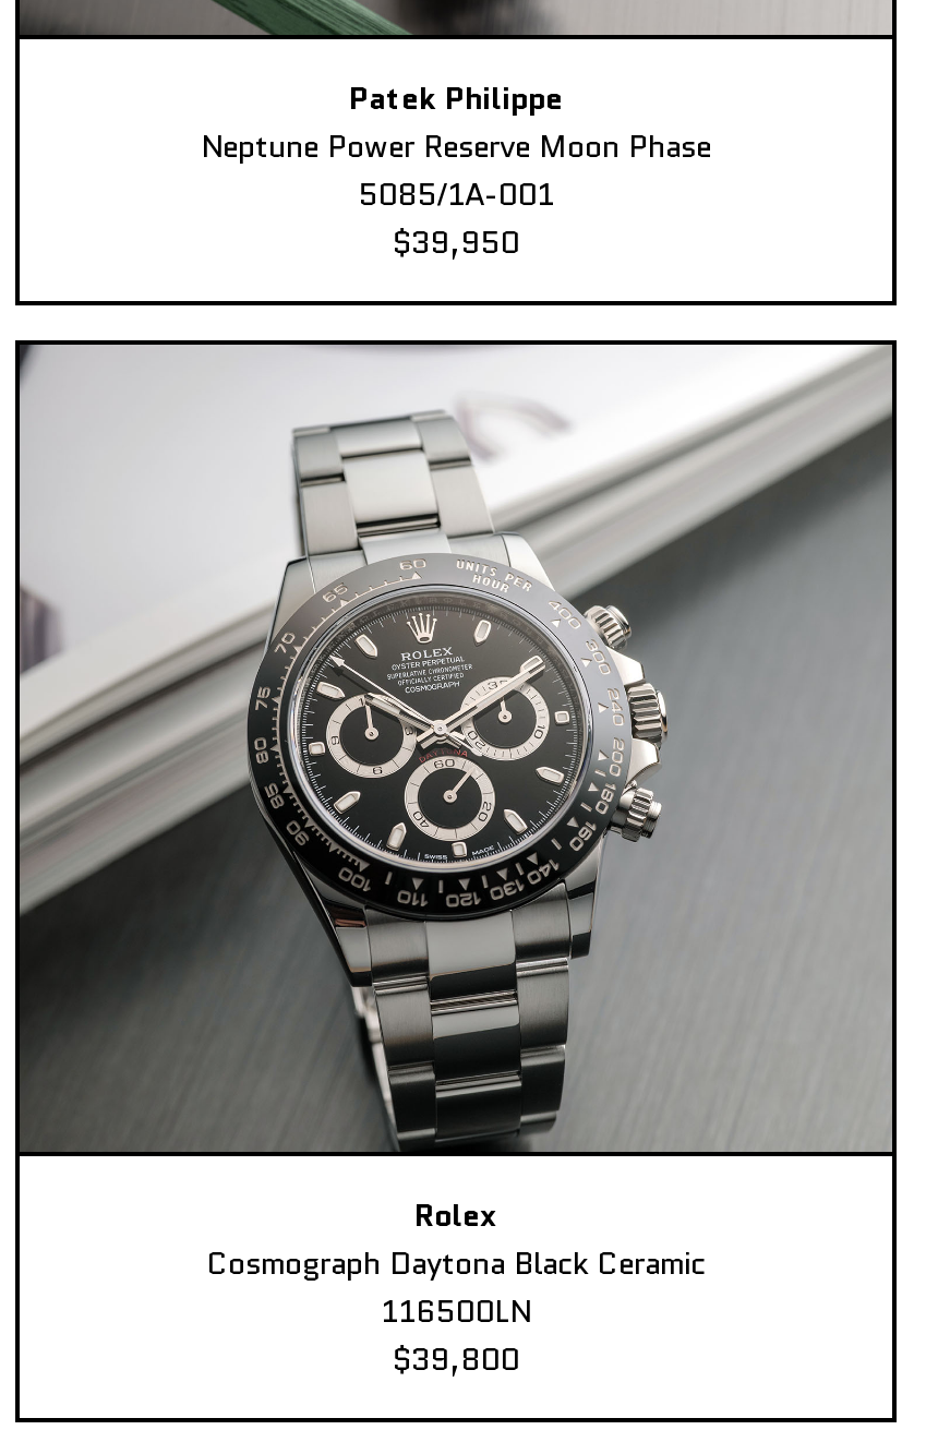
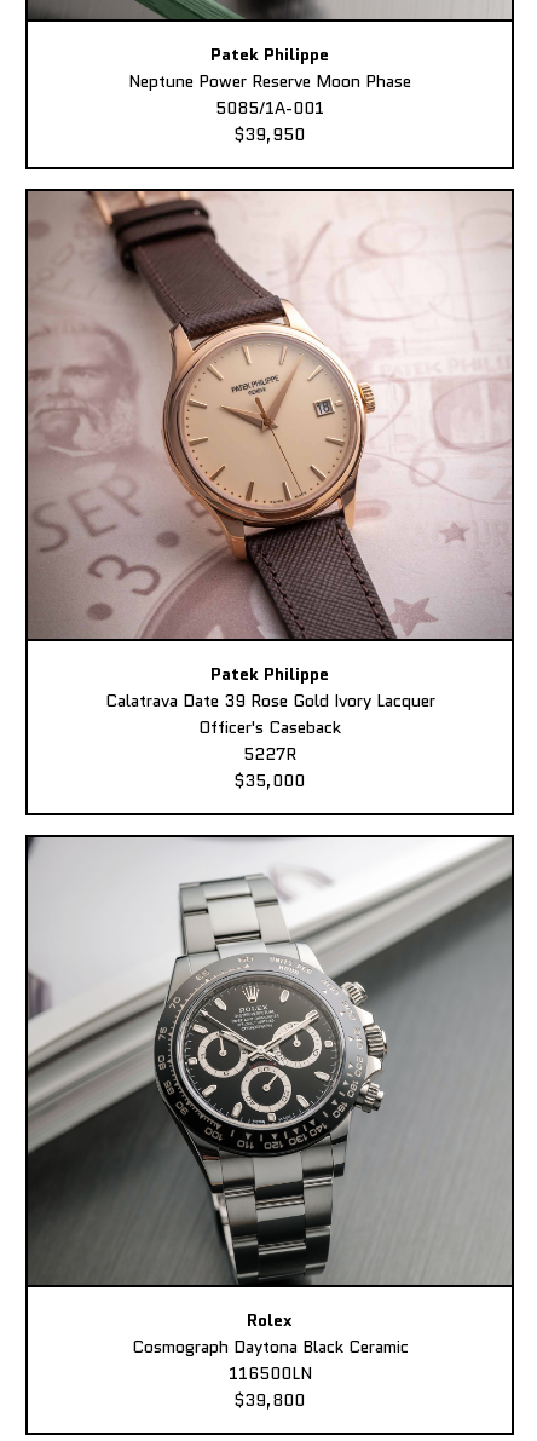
+ [image]
+ Patek Philippe
+ Calatrava Date 39 Rose Gold Ivory Lacquer
+ Officer's Caseback
+ 5227R
+ $35,000
